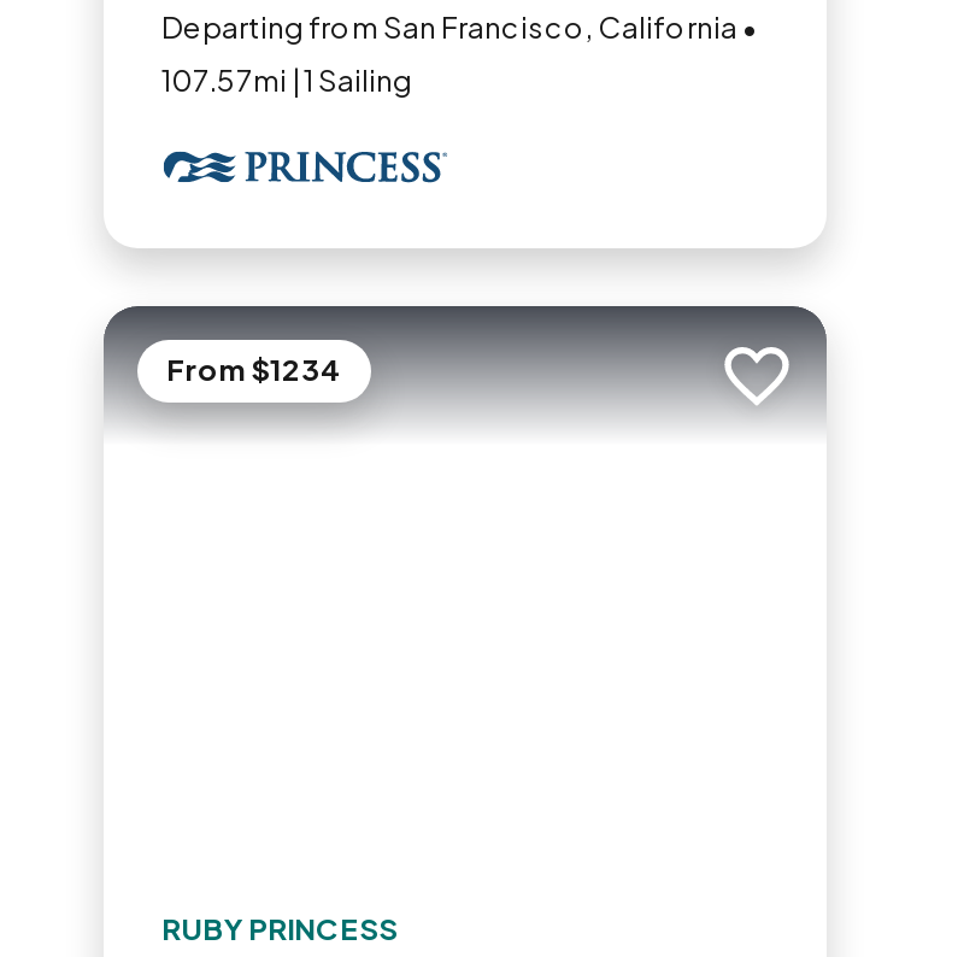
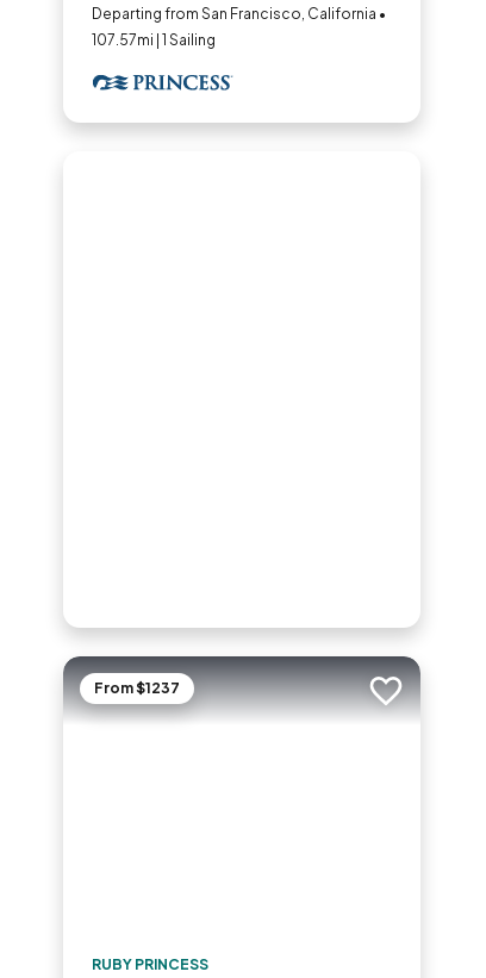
- From $1234
+ From $1237
